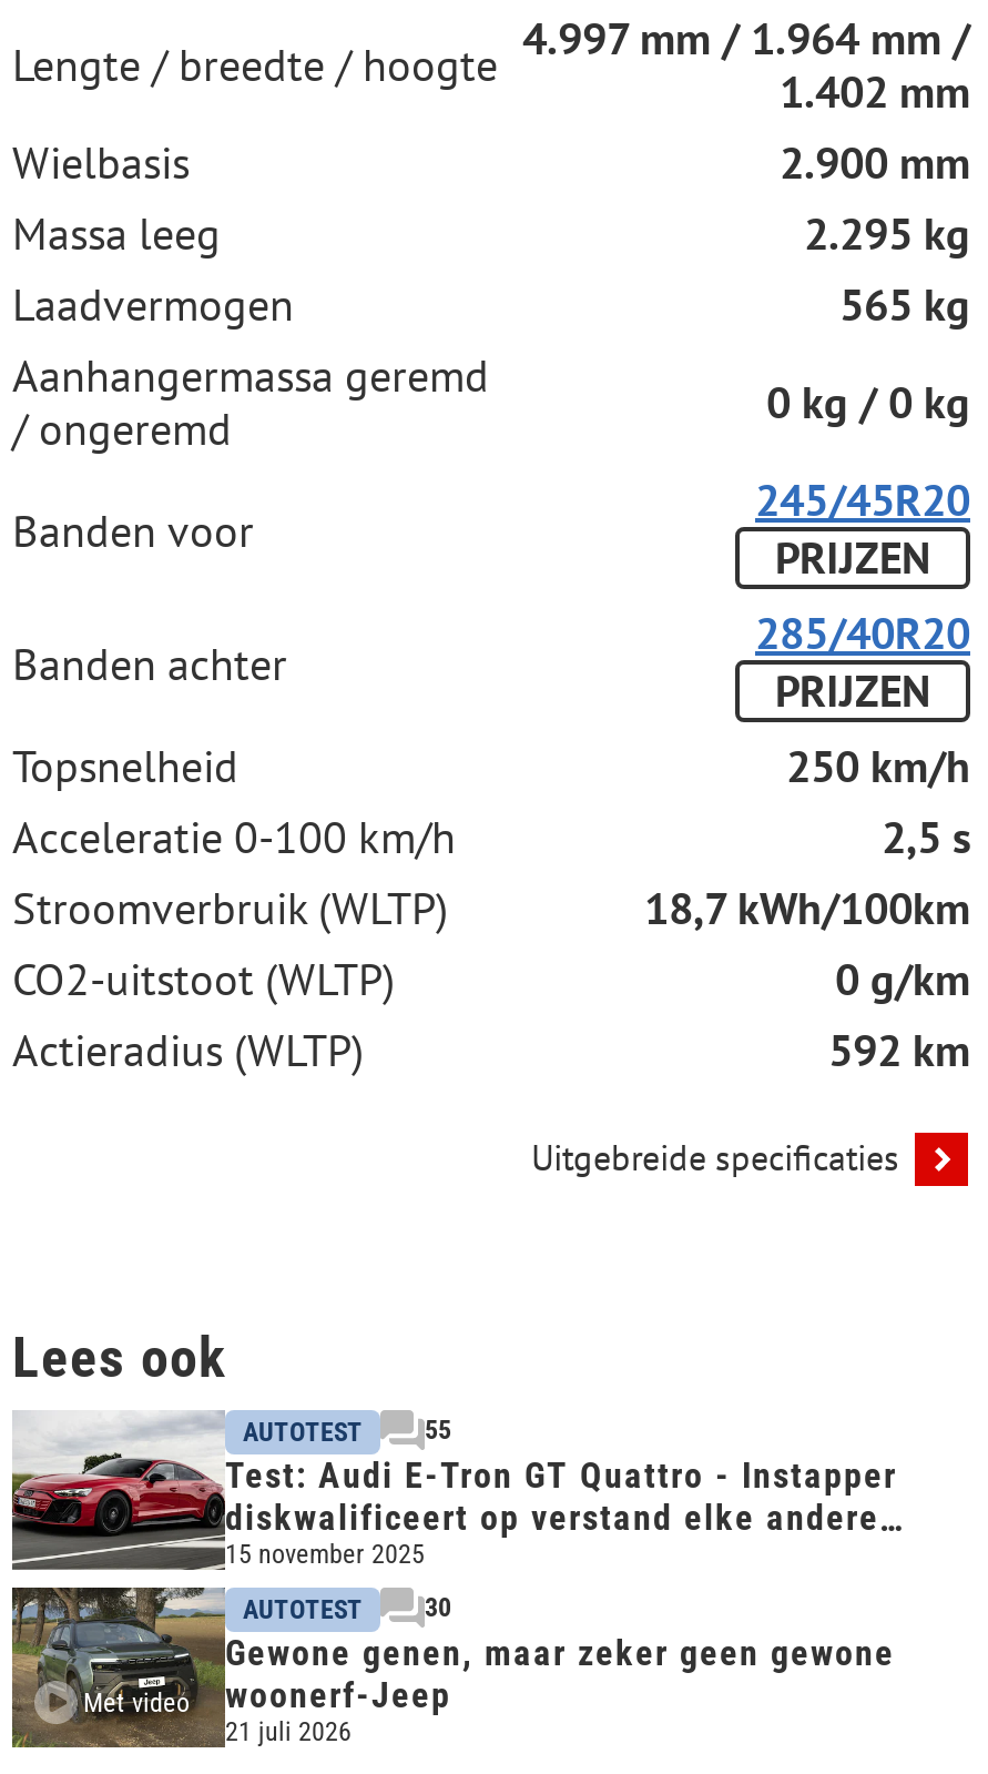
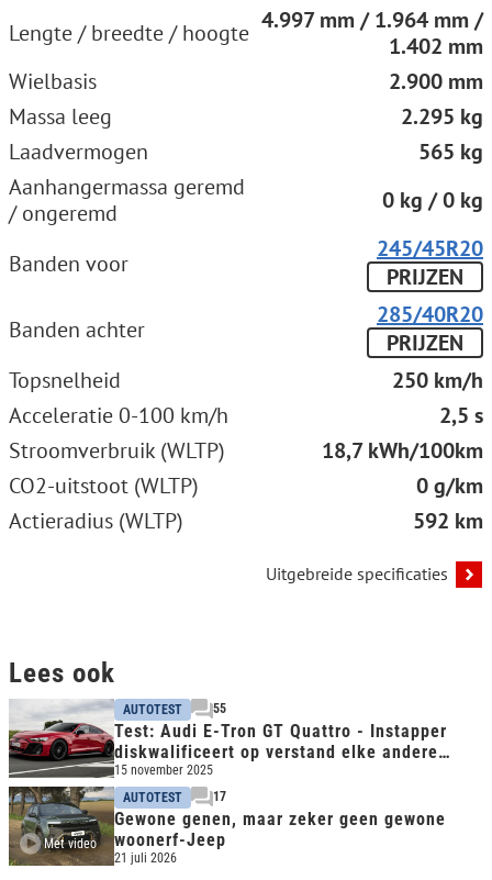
- AUTOTEST 30
+ AUTOTEST 17
